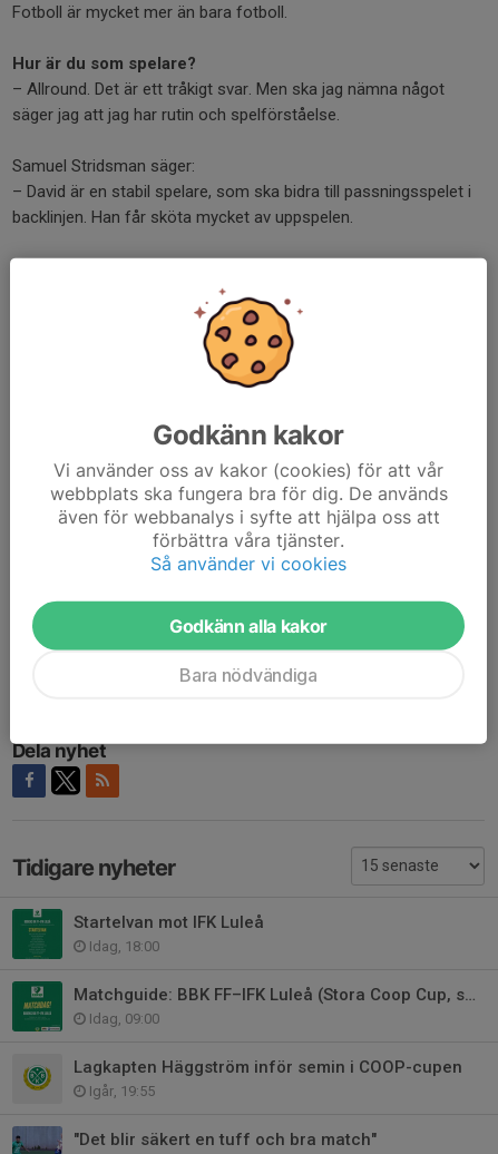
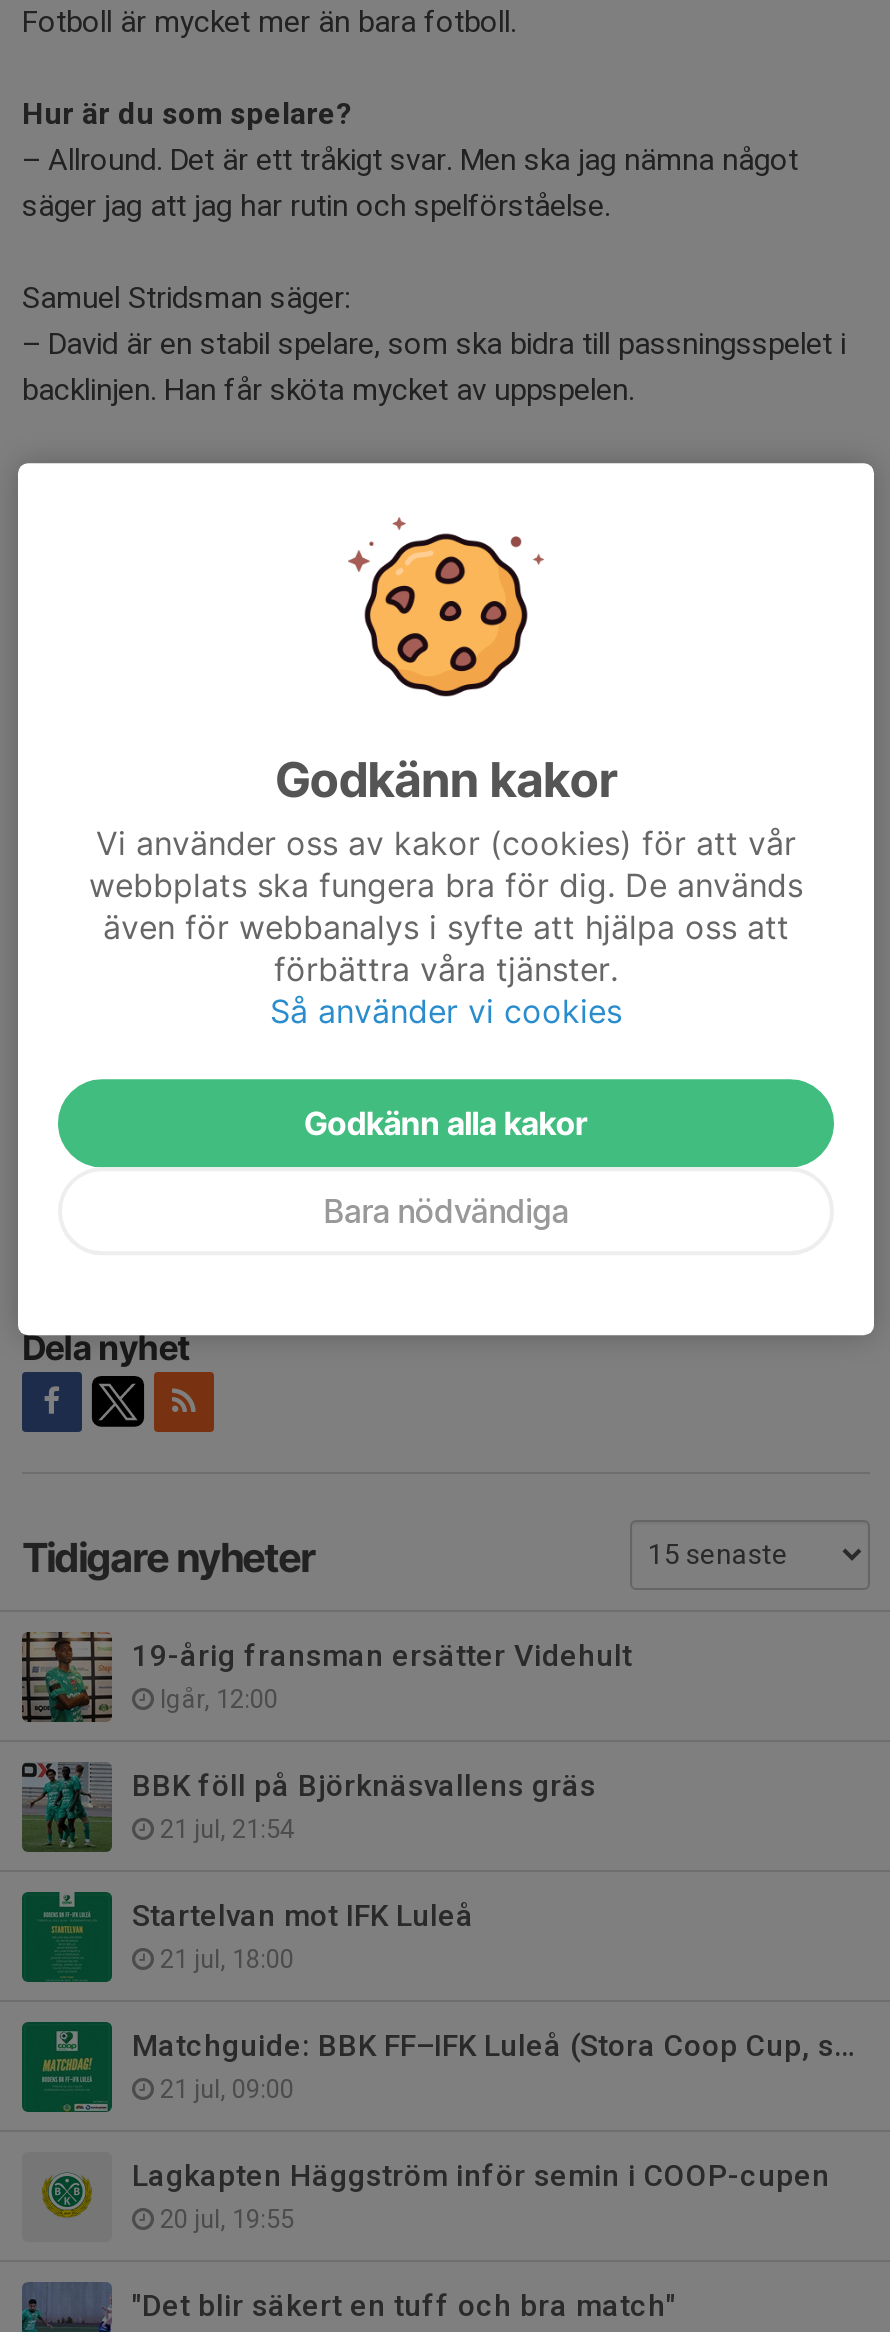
+ [image]
+ 19-årig fransman ersätter Videhult
+ Igår, 12:00
+ BBK föll på Björknäsvallens gräs
+ 21 jul, 21:54

+ [image]

- Idag, 18:00
+ 21 jul, 18:00

- Idag, 09:00
+ 21 jul, 09:00

- Igår, 19:55
+ 20 jul, 19:55
